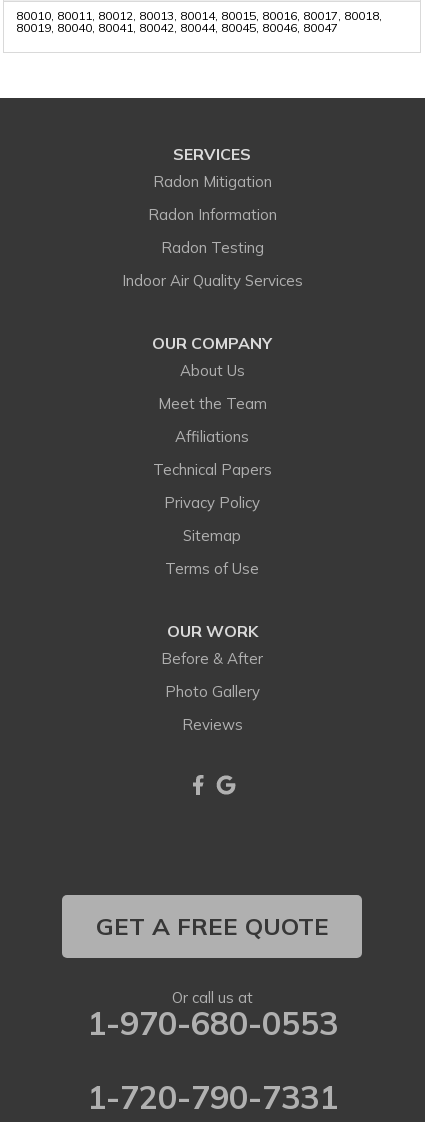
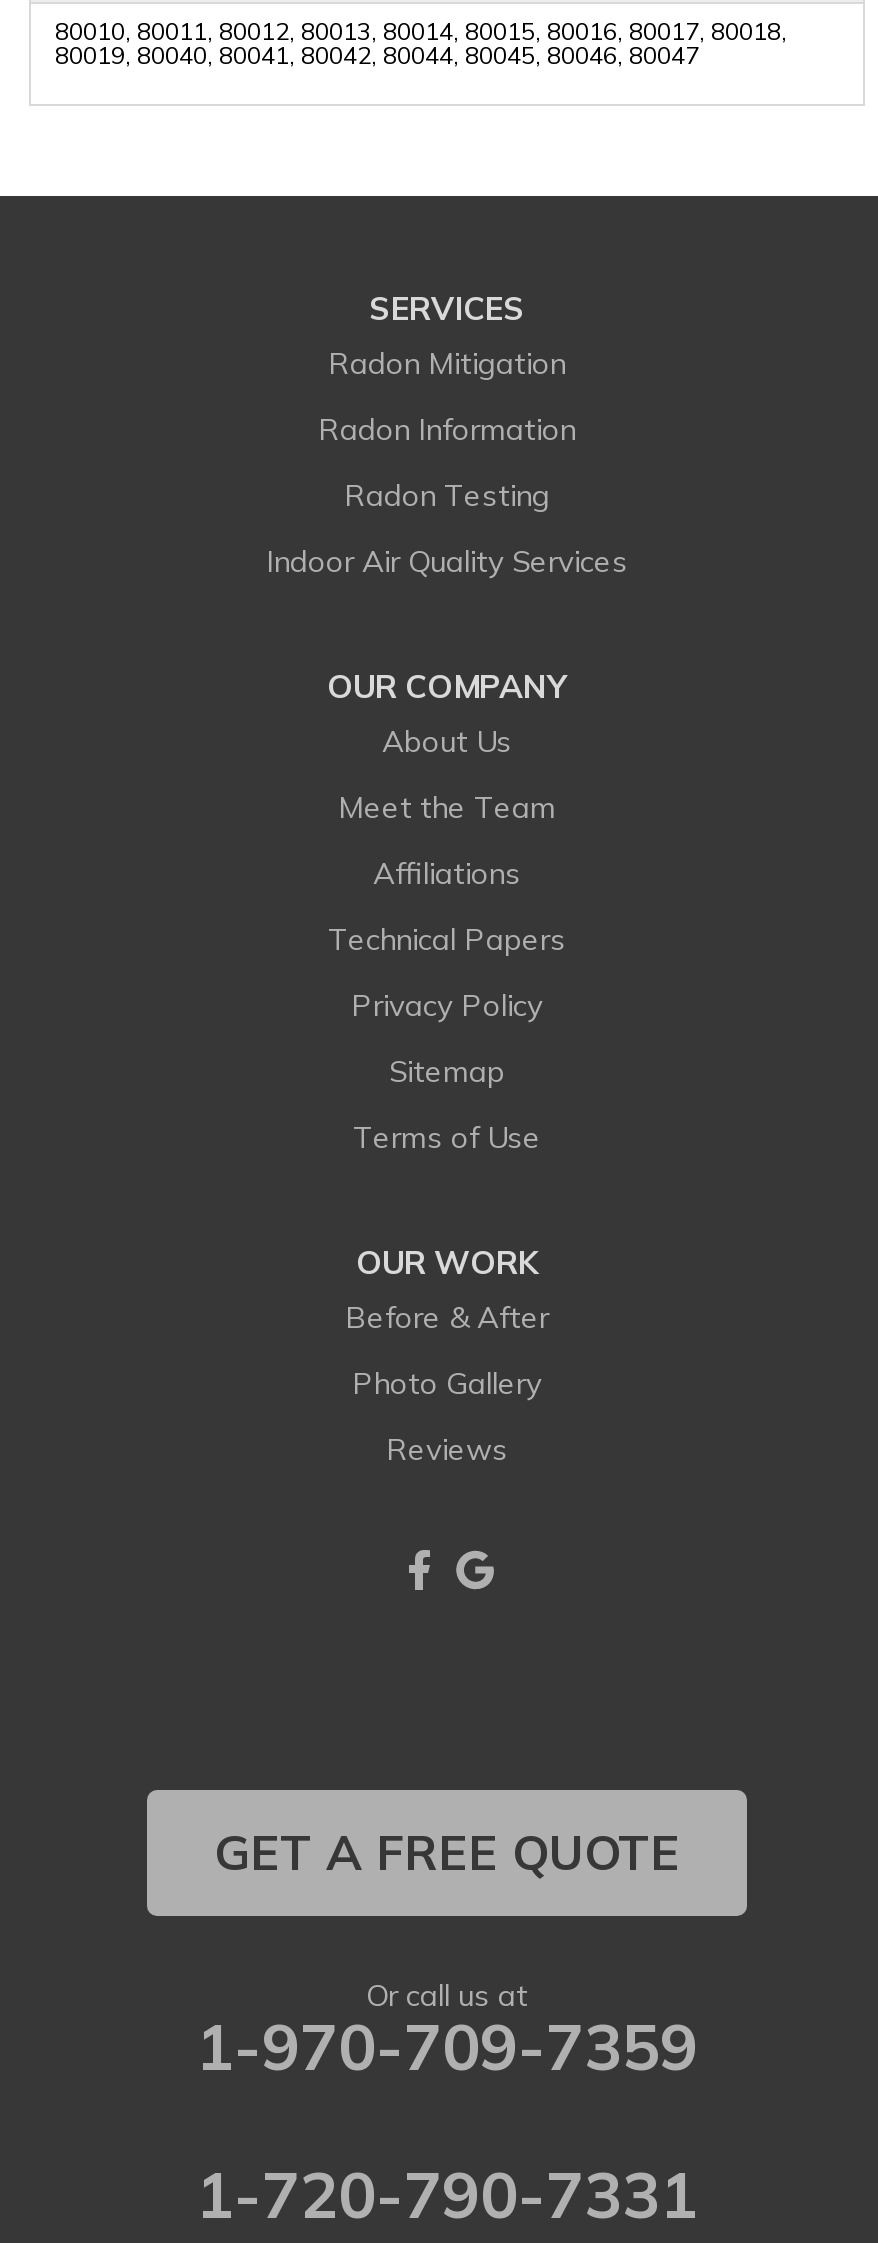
- 1-970-680-0553
+ 1-970-709-7359
